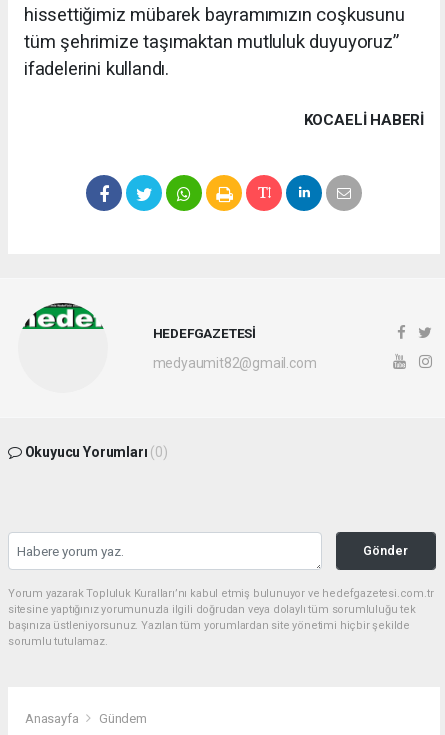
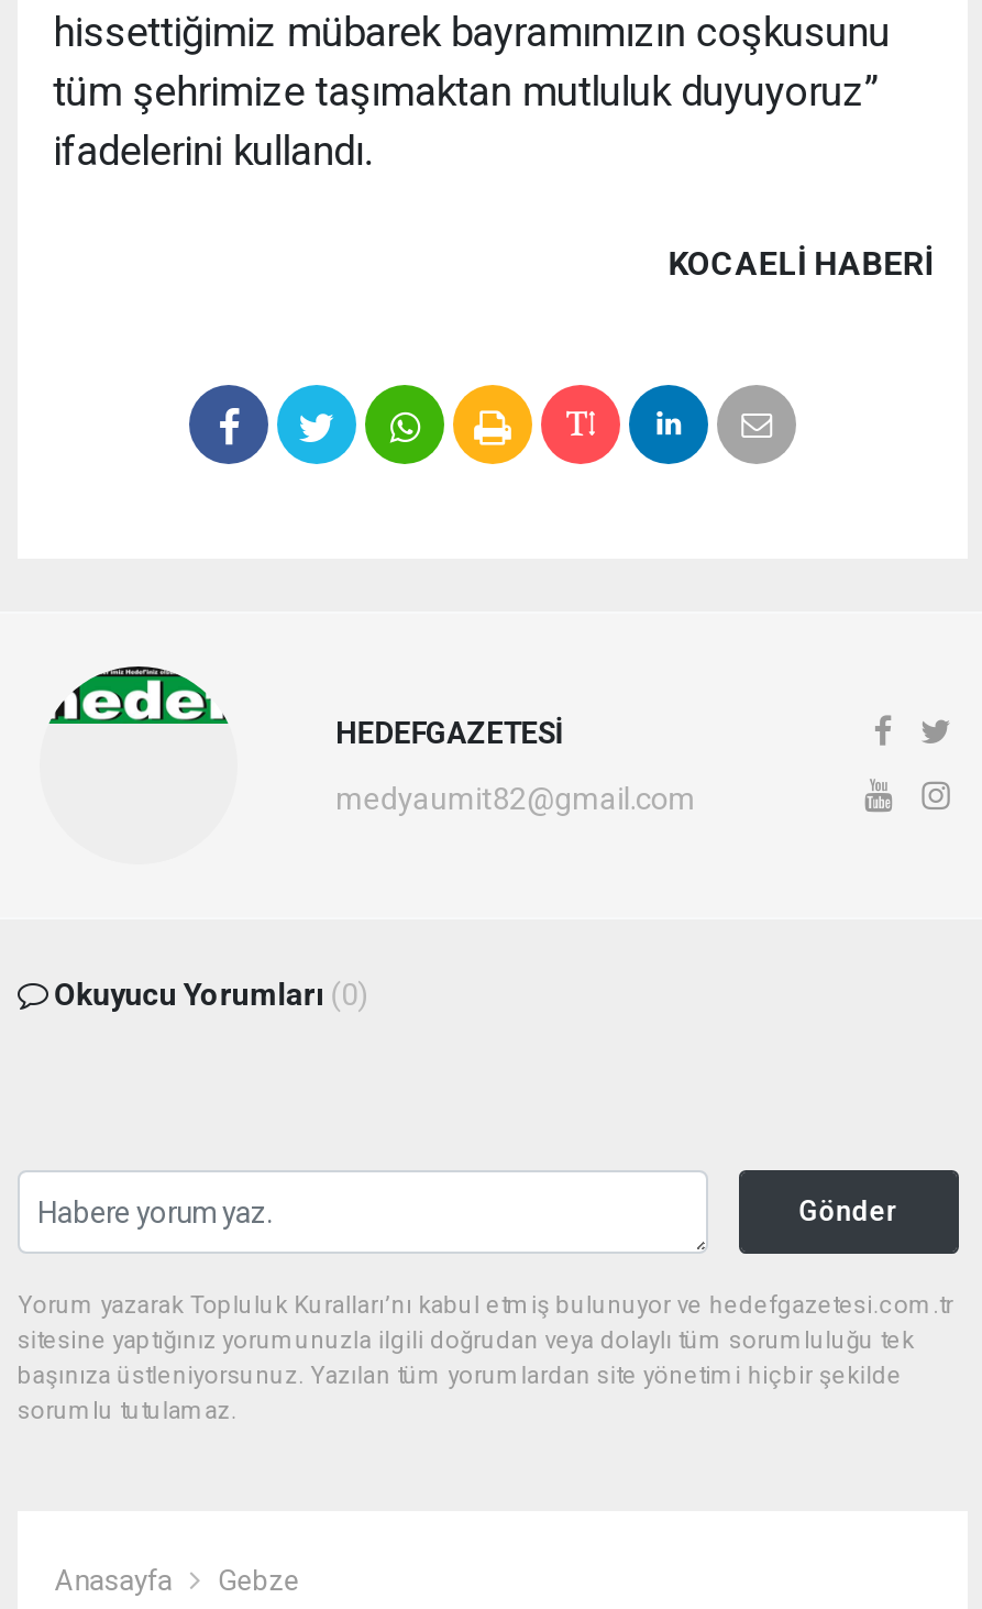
- Gündem
+ Gebze
